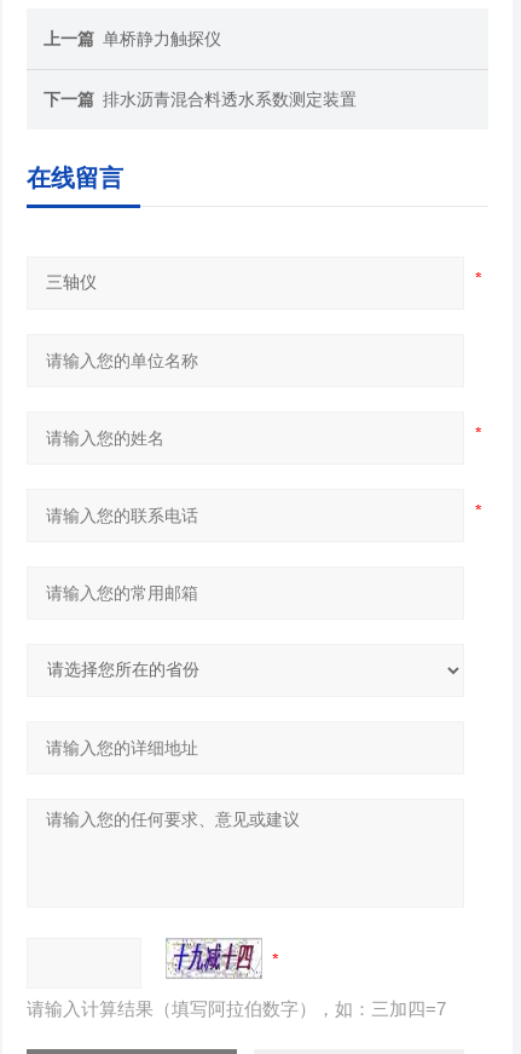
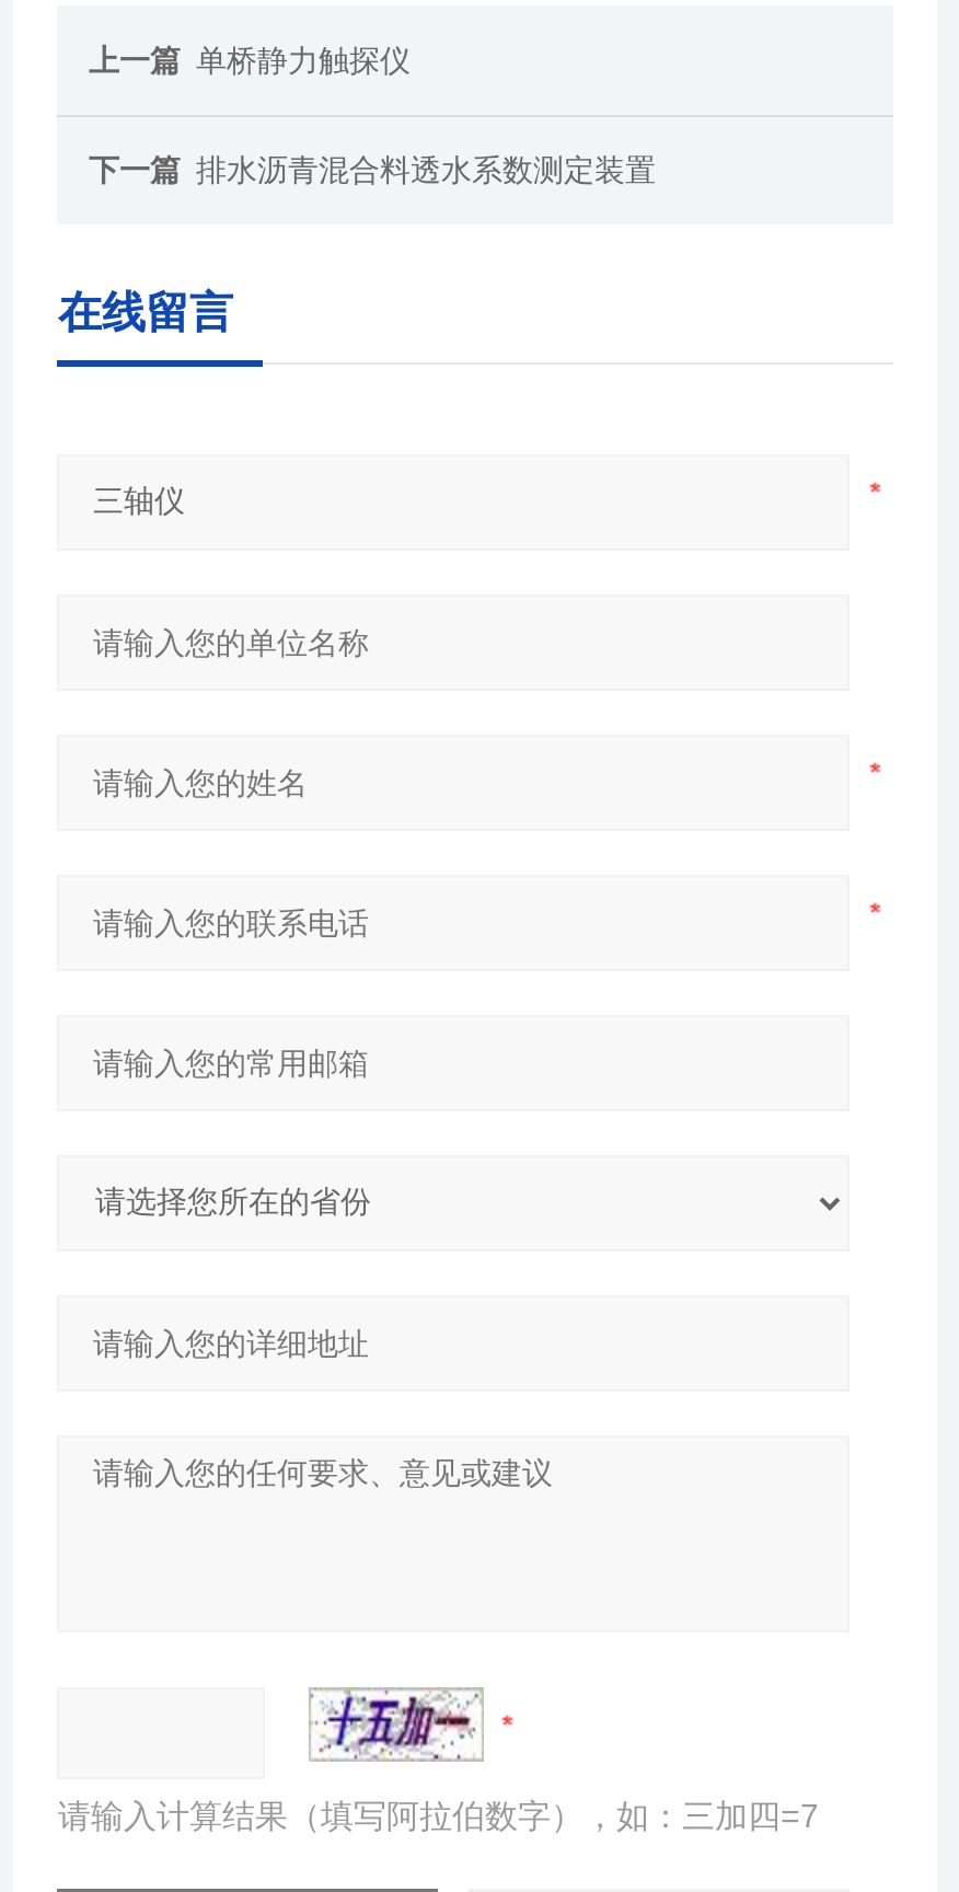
- [image]
+ [image]
